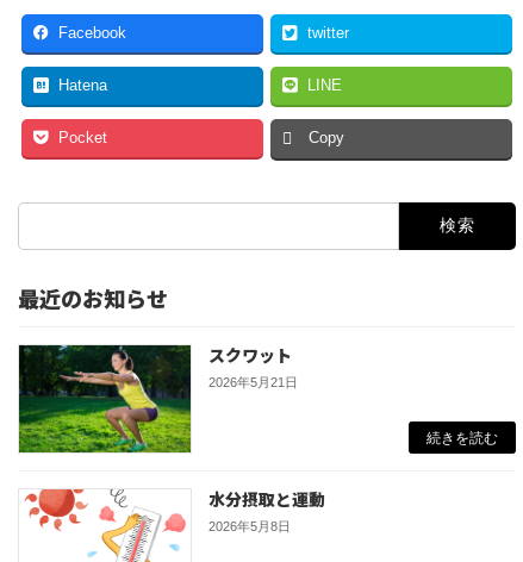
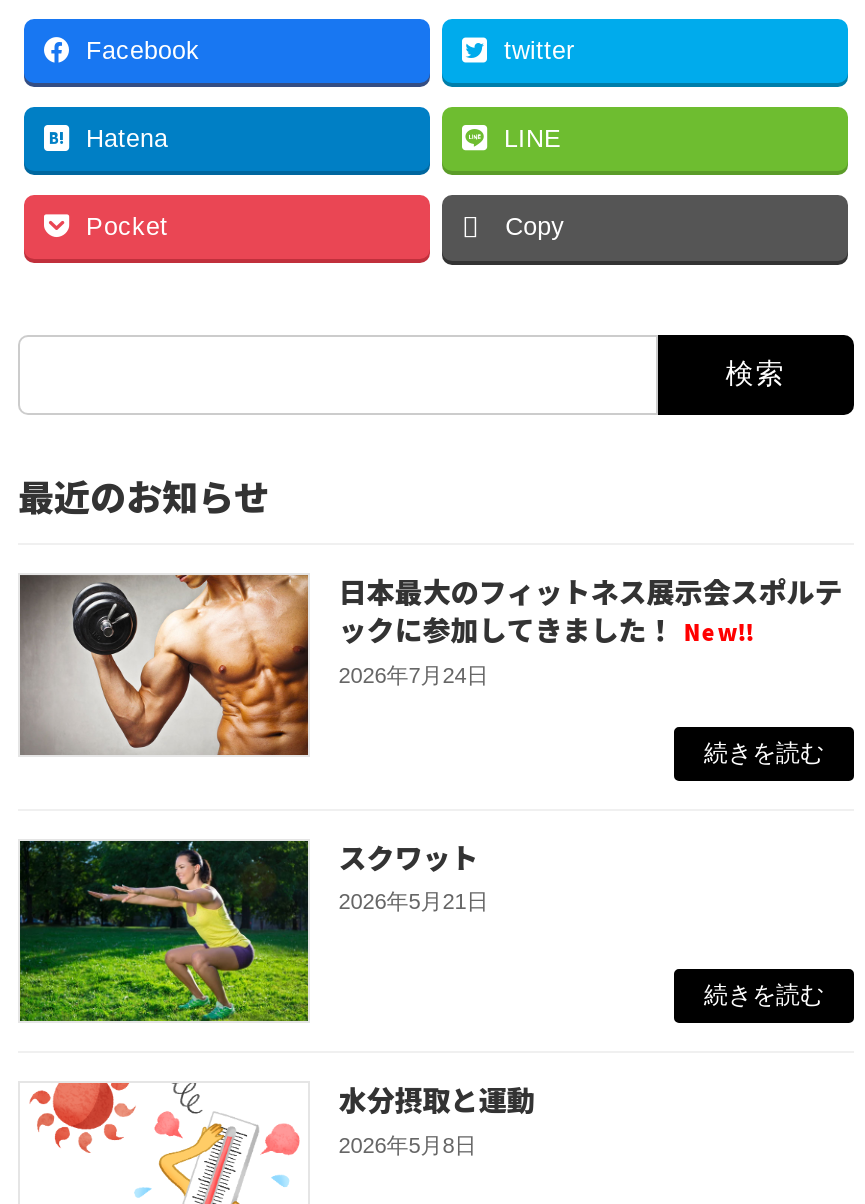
+ [image]
+ 日本最大のフィットネス展示会スポルテ
+ ックに参加してきました！ New!!
+ 2026年7月24日
+ 続きを読む
